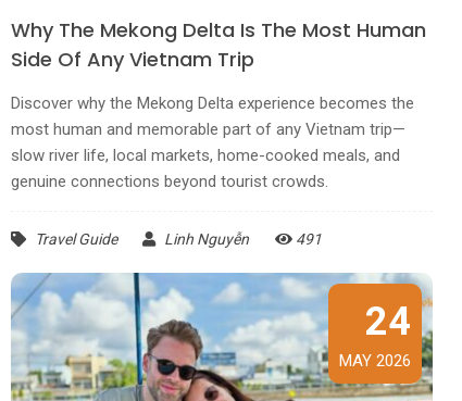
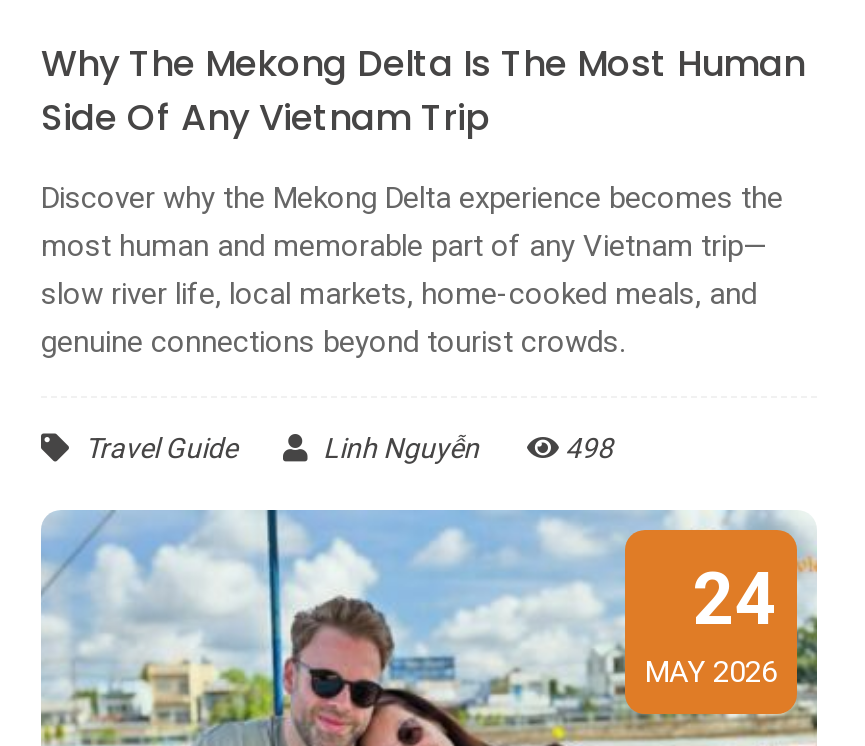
- 491
+ 498
